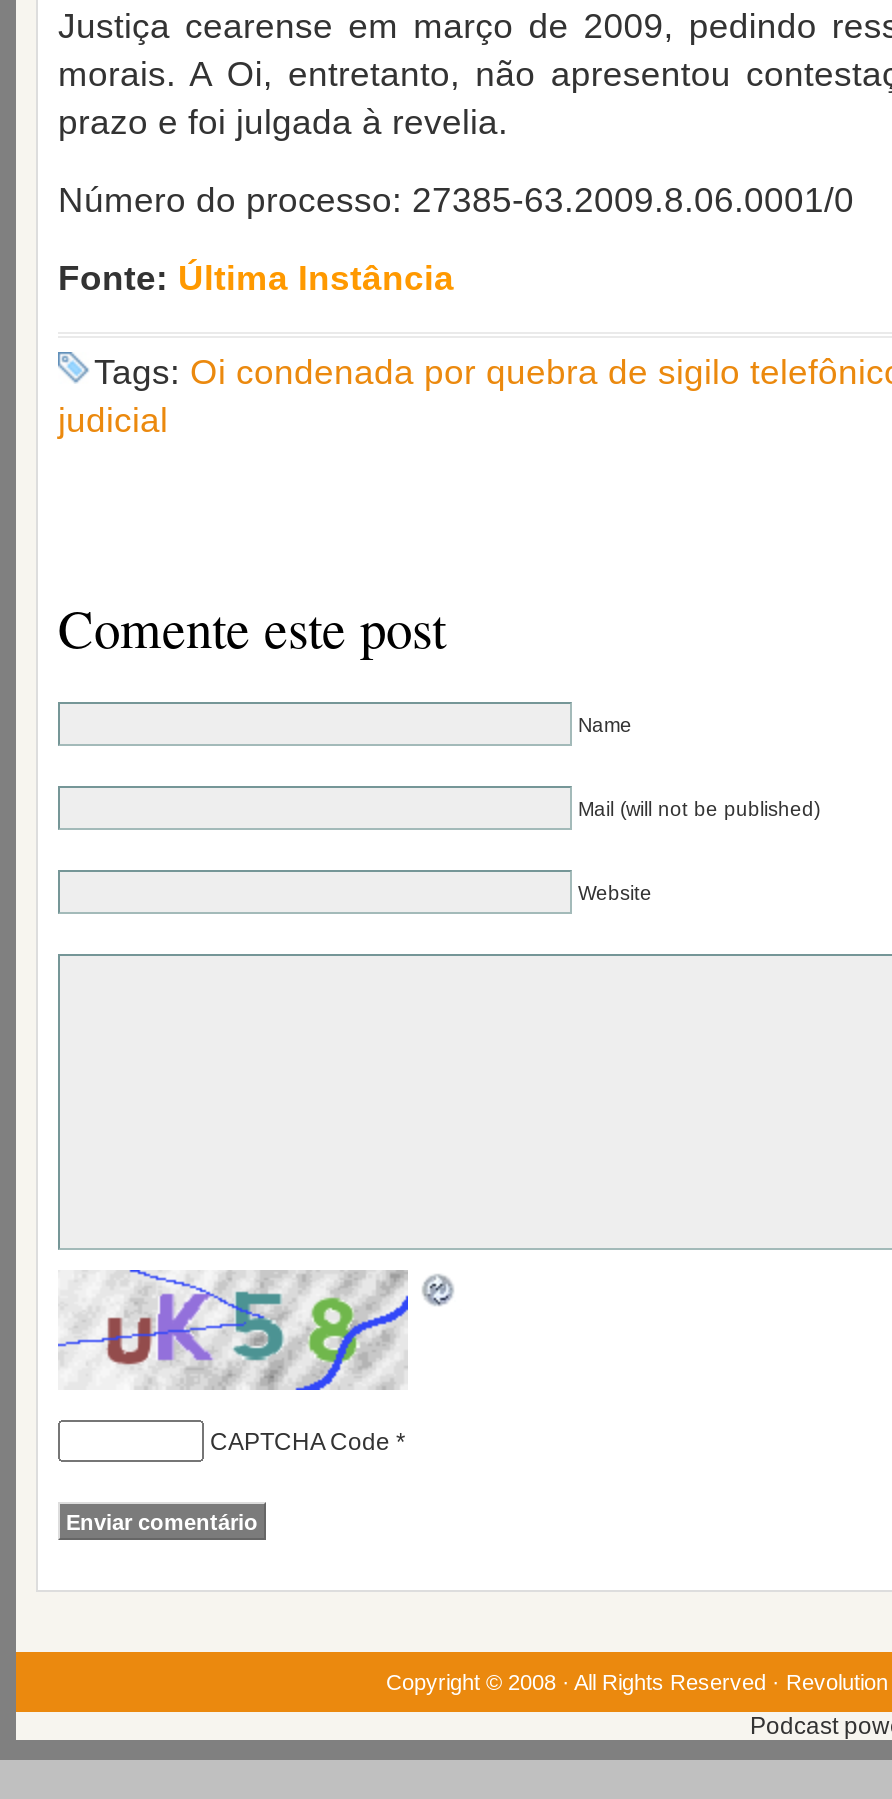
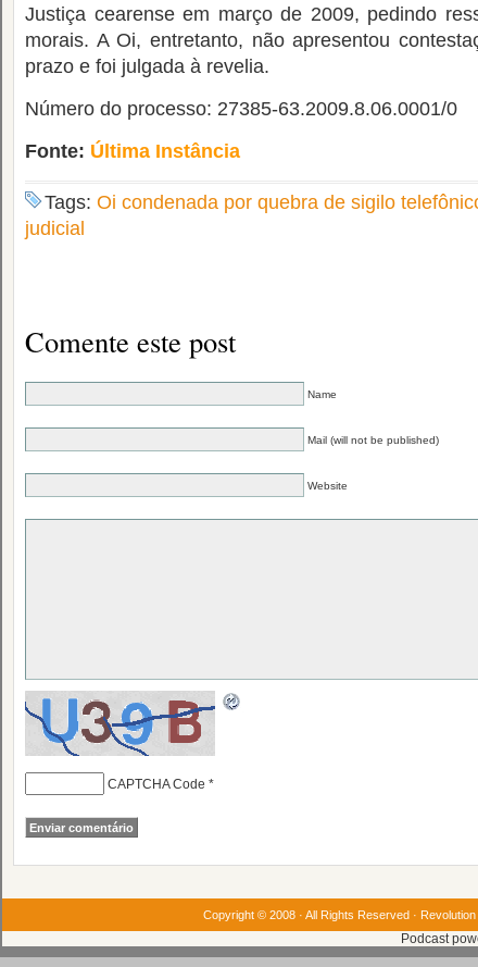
- [image]
+ [image]
